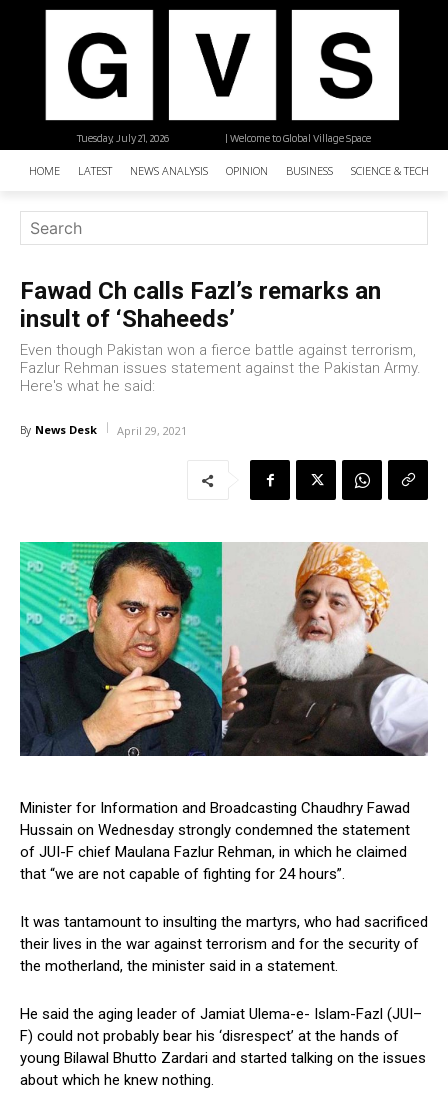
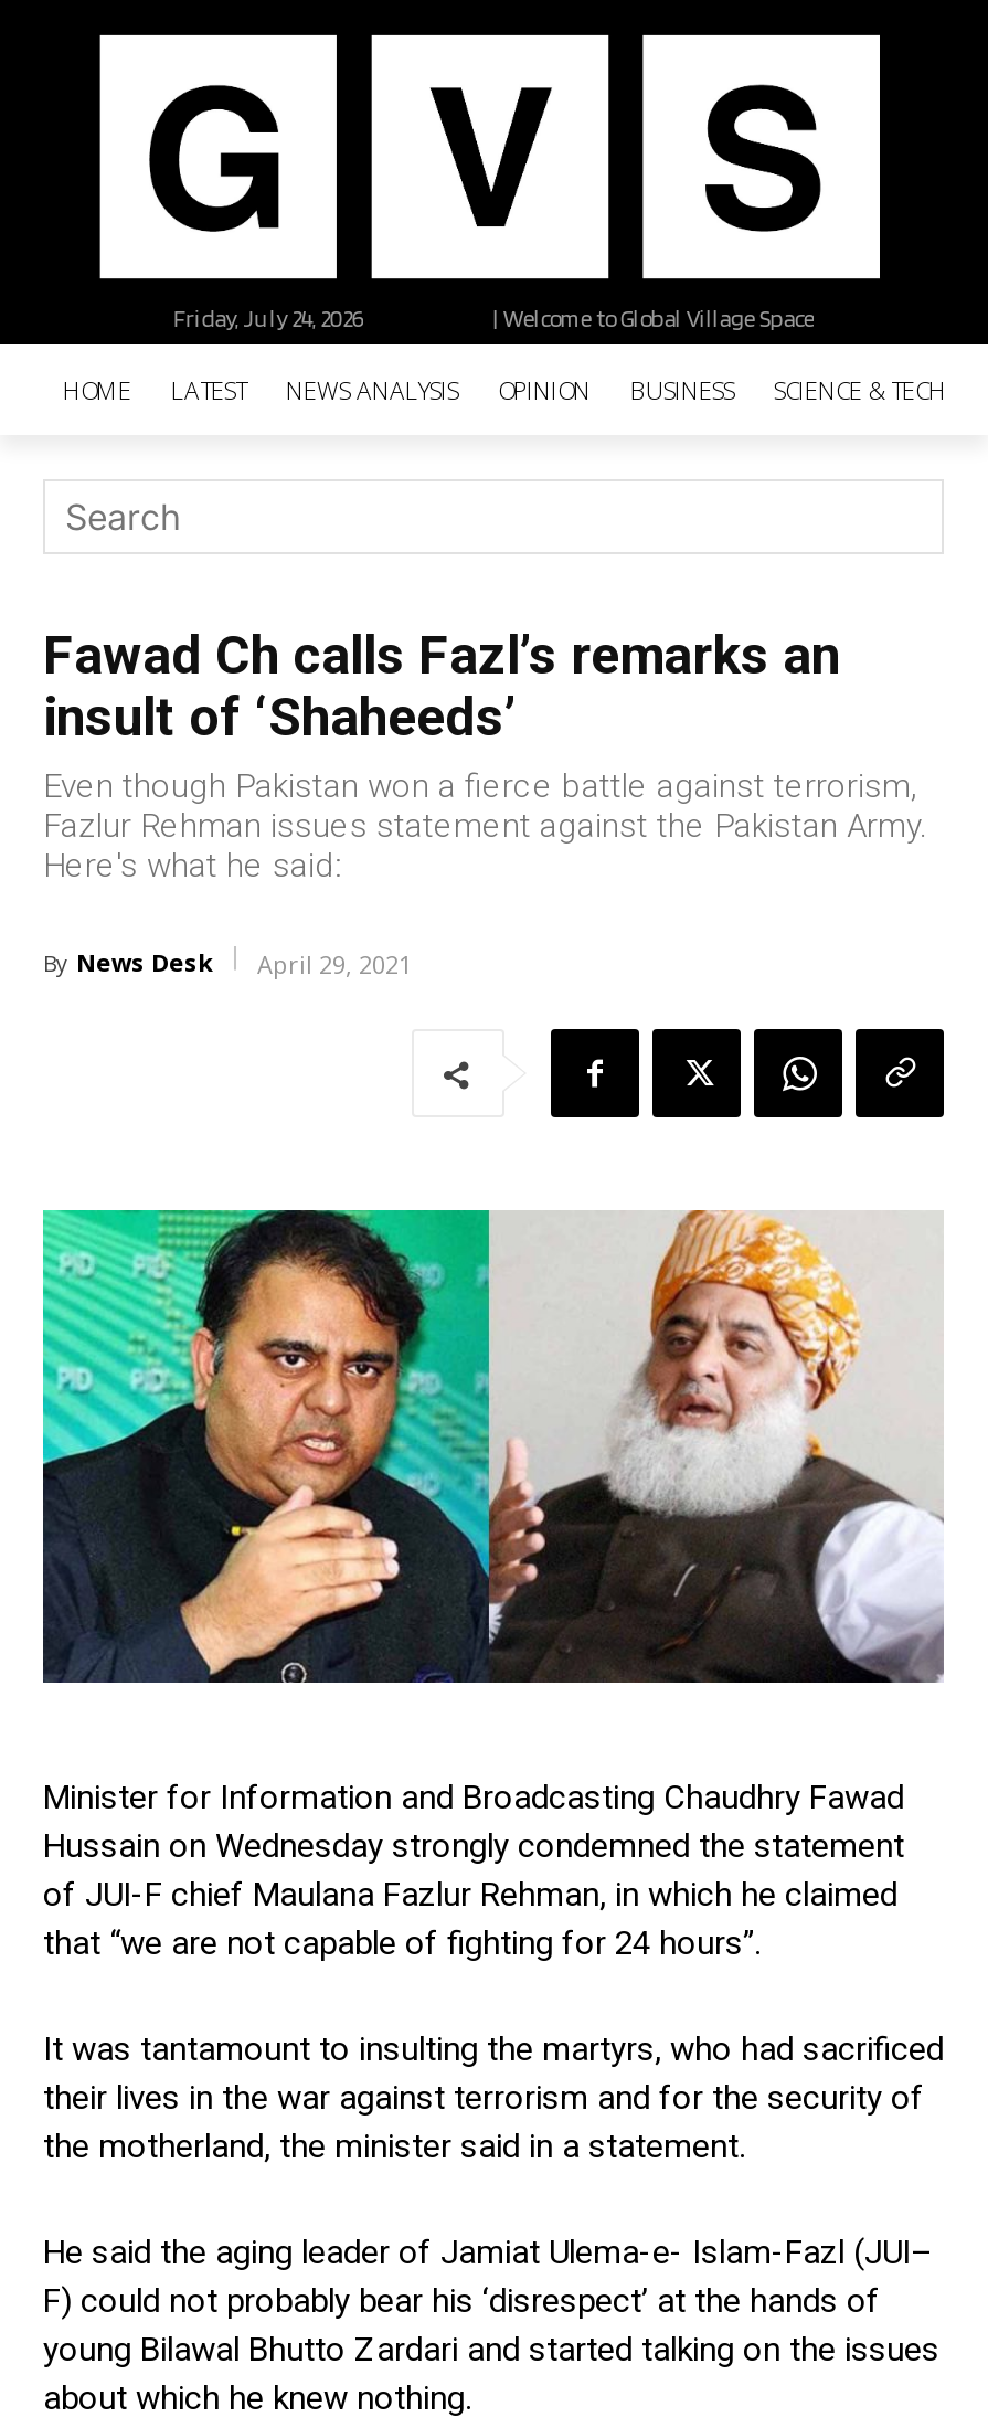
- Tuesday, July 21, 2026
+ Friday, July 24, 2026
